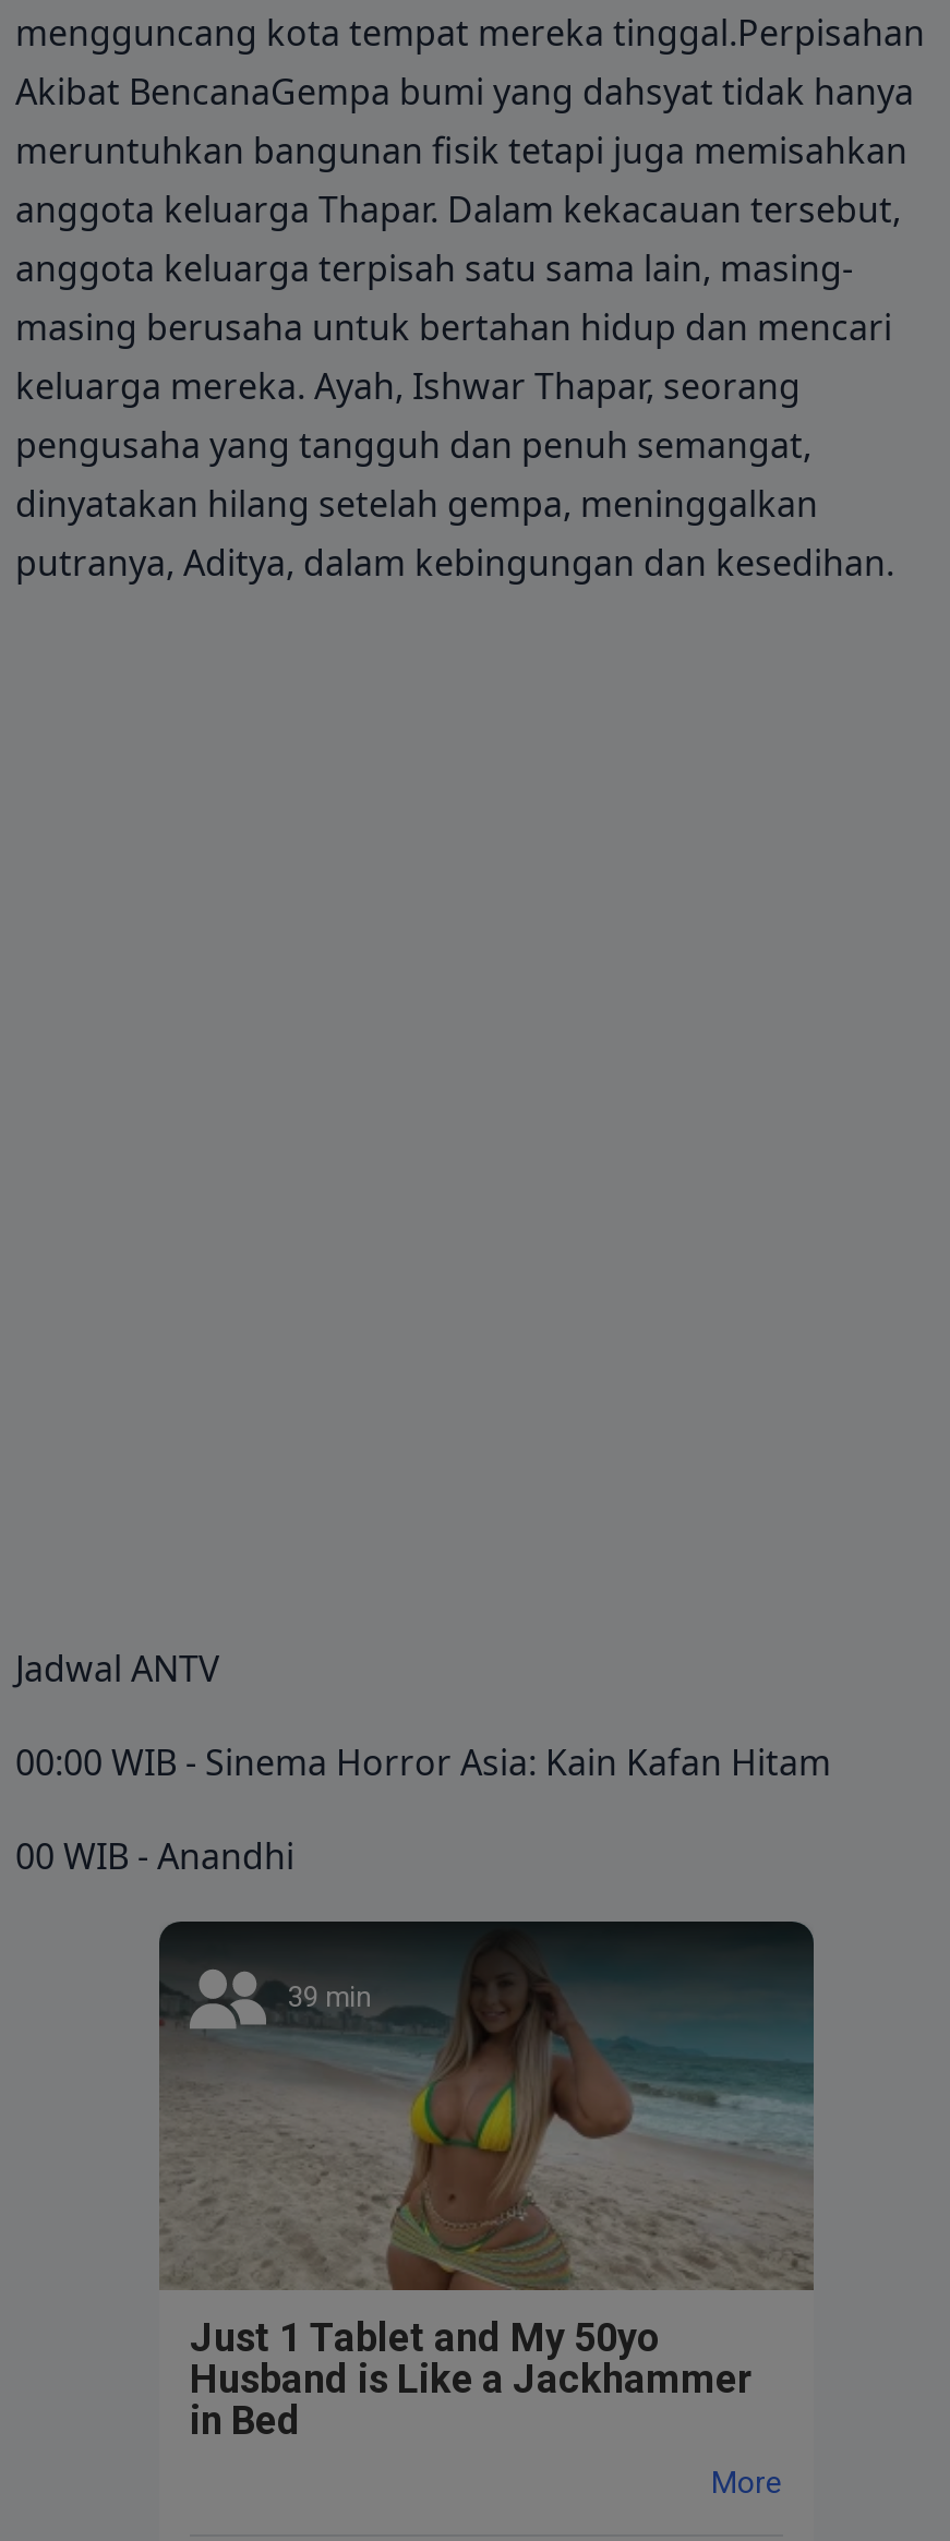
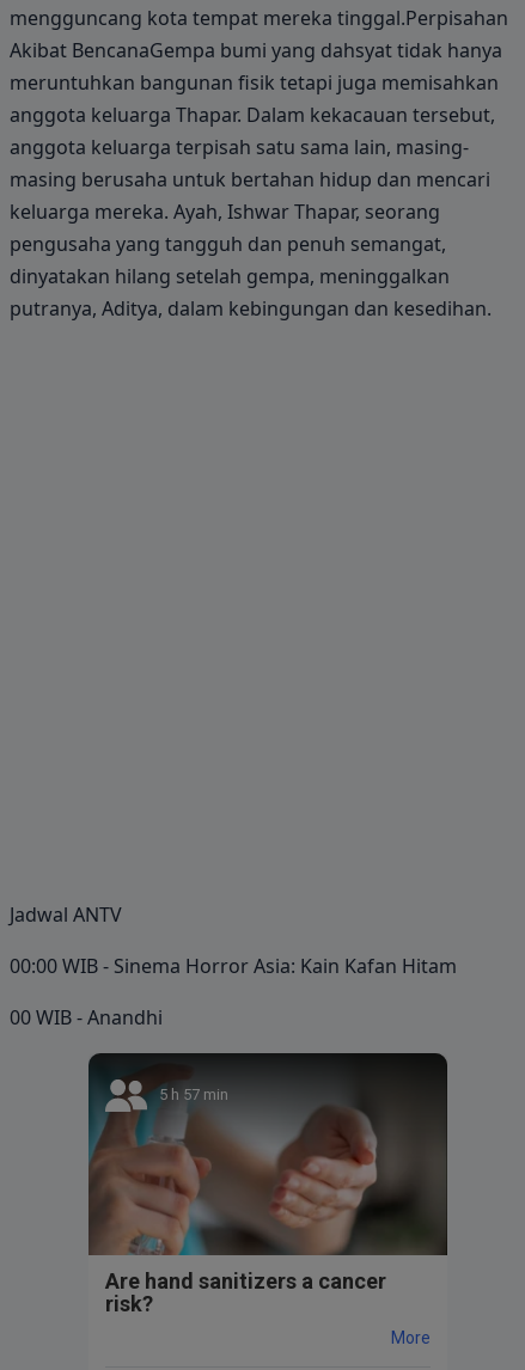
- [image]
- 39 min
+ [image]
+ 5 h 57 min

- Just 1 Tablet and My 50yo
- Husband is Like a Jackhammer
- in Bed
+ Are hand sanitizers a cancer
+ risk?
